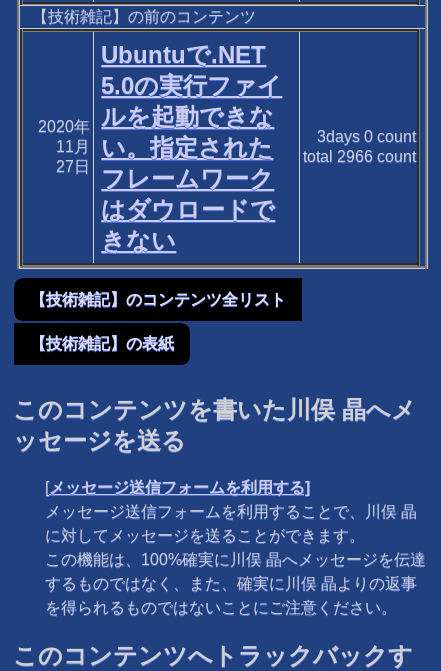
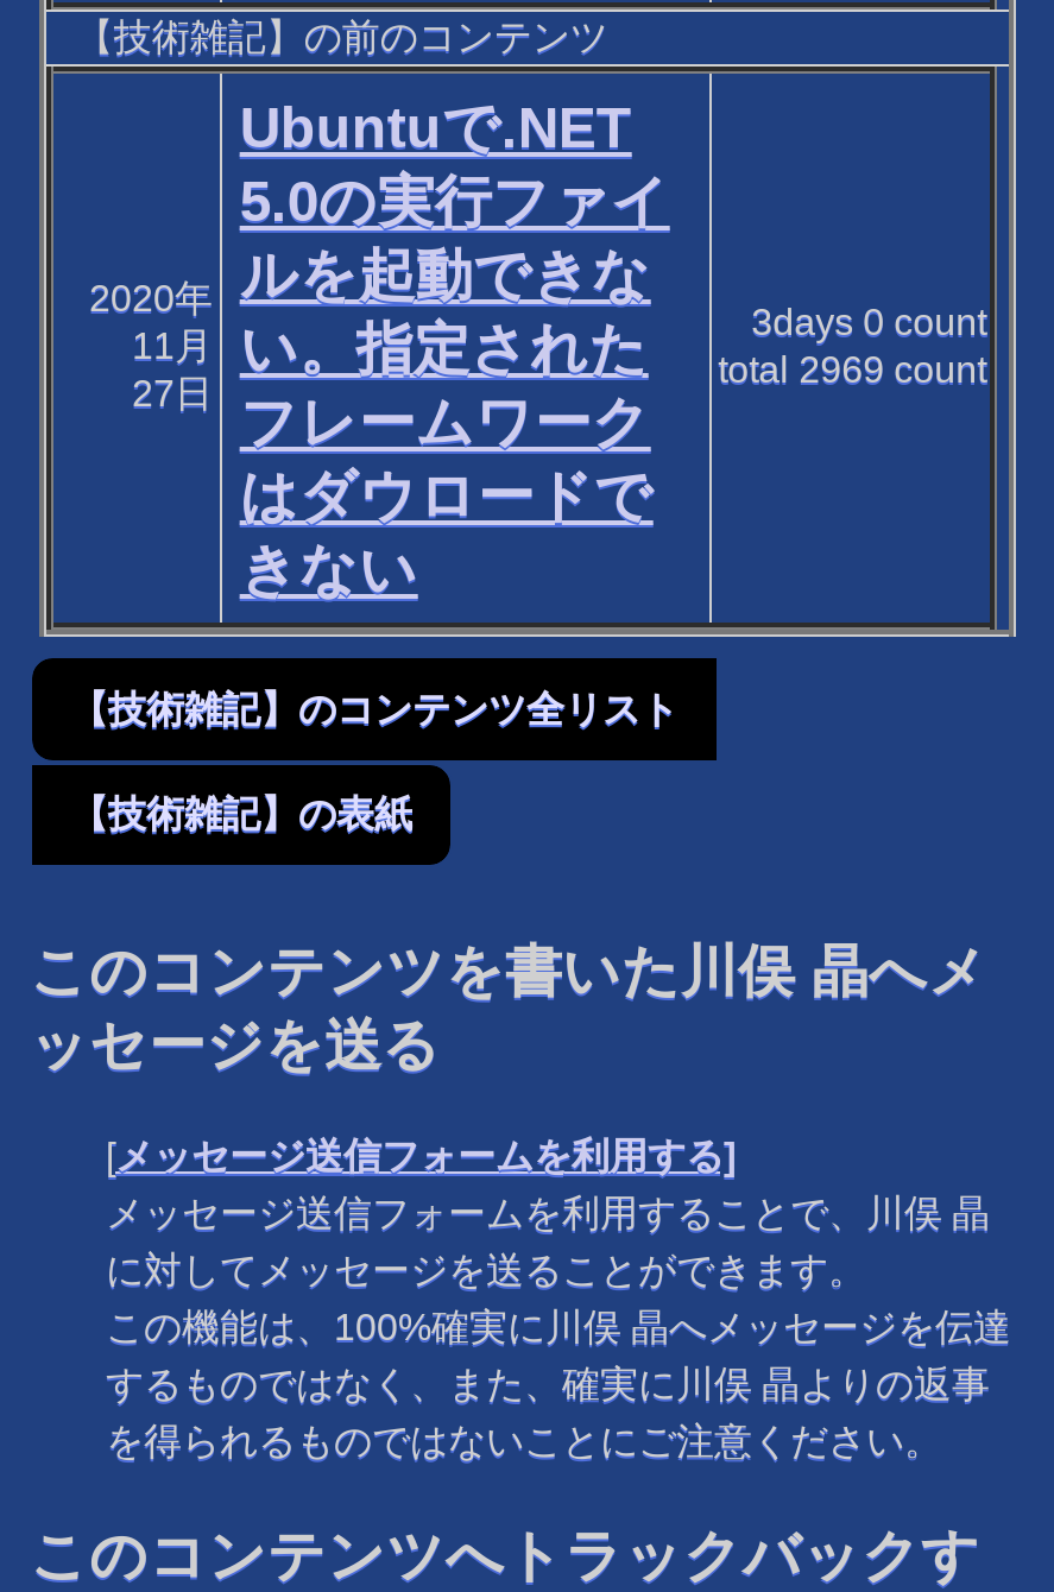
- 11月 い。指定された total 2966 count
+ 11月 い。指定された total 2969 count
